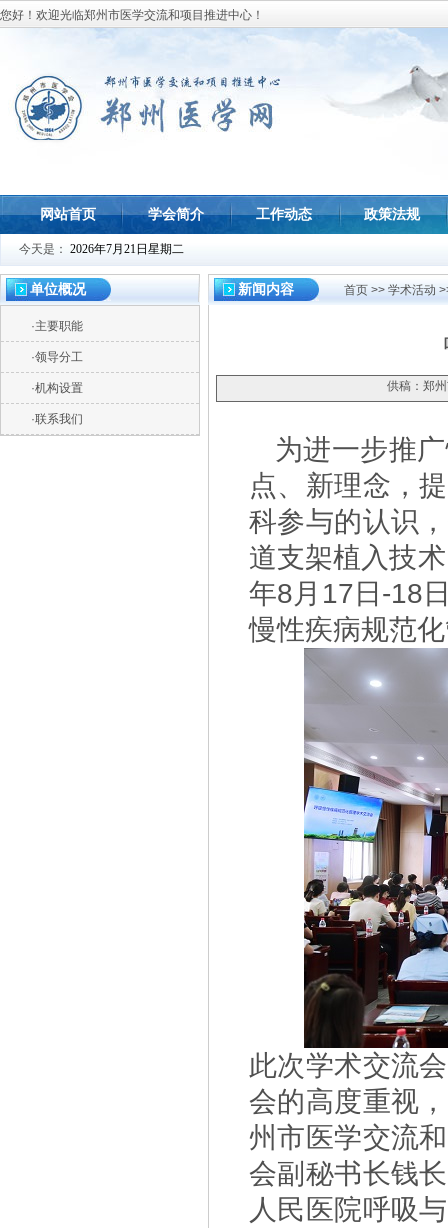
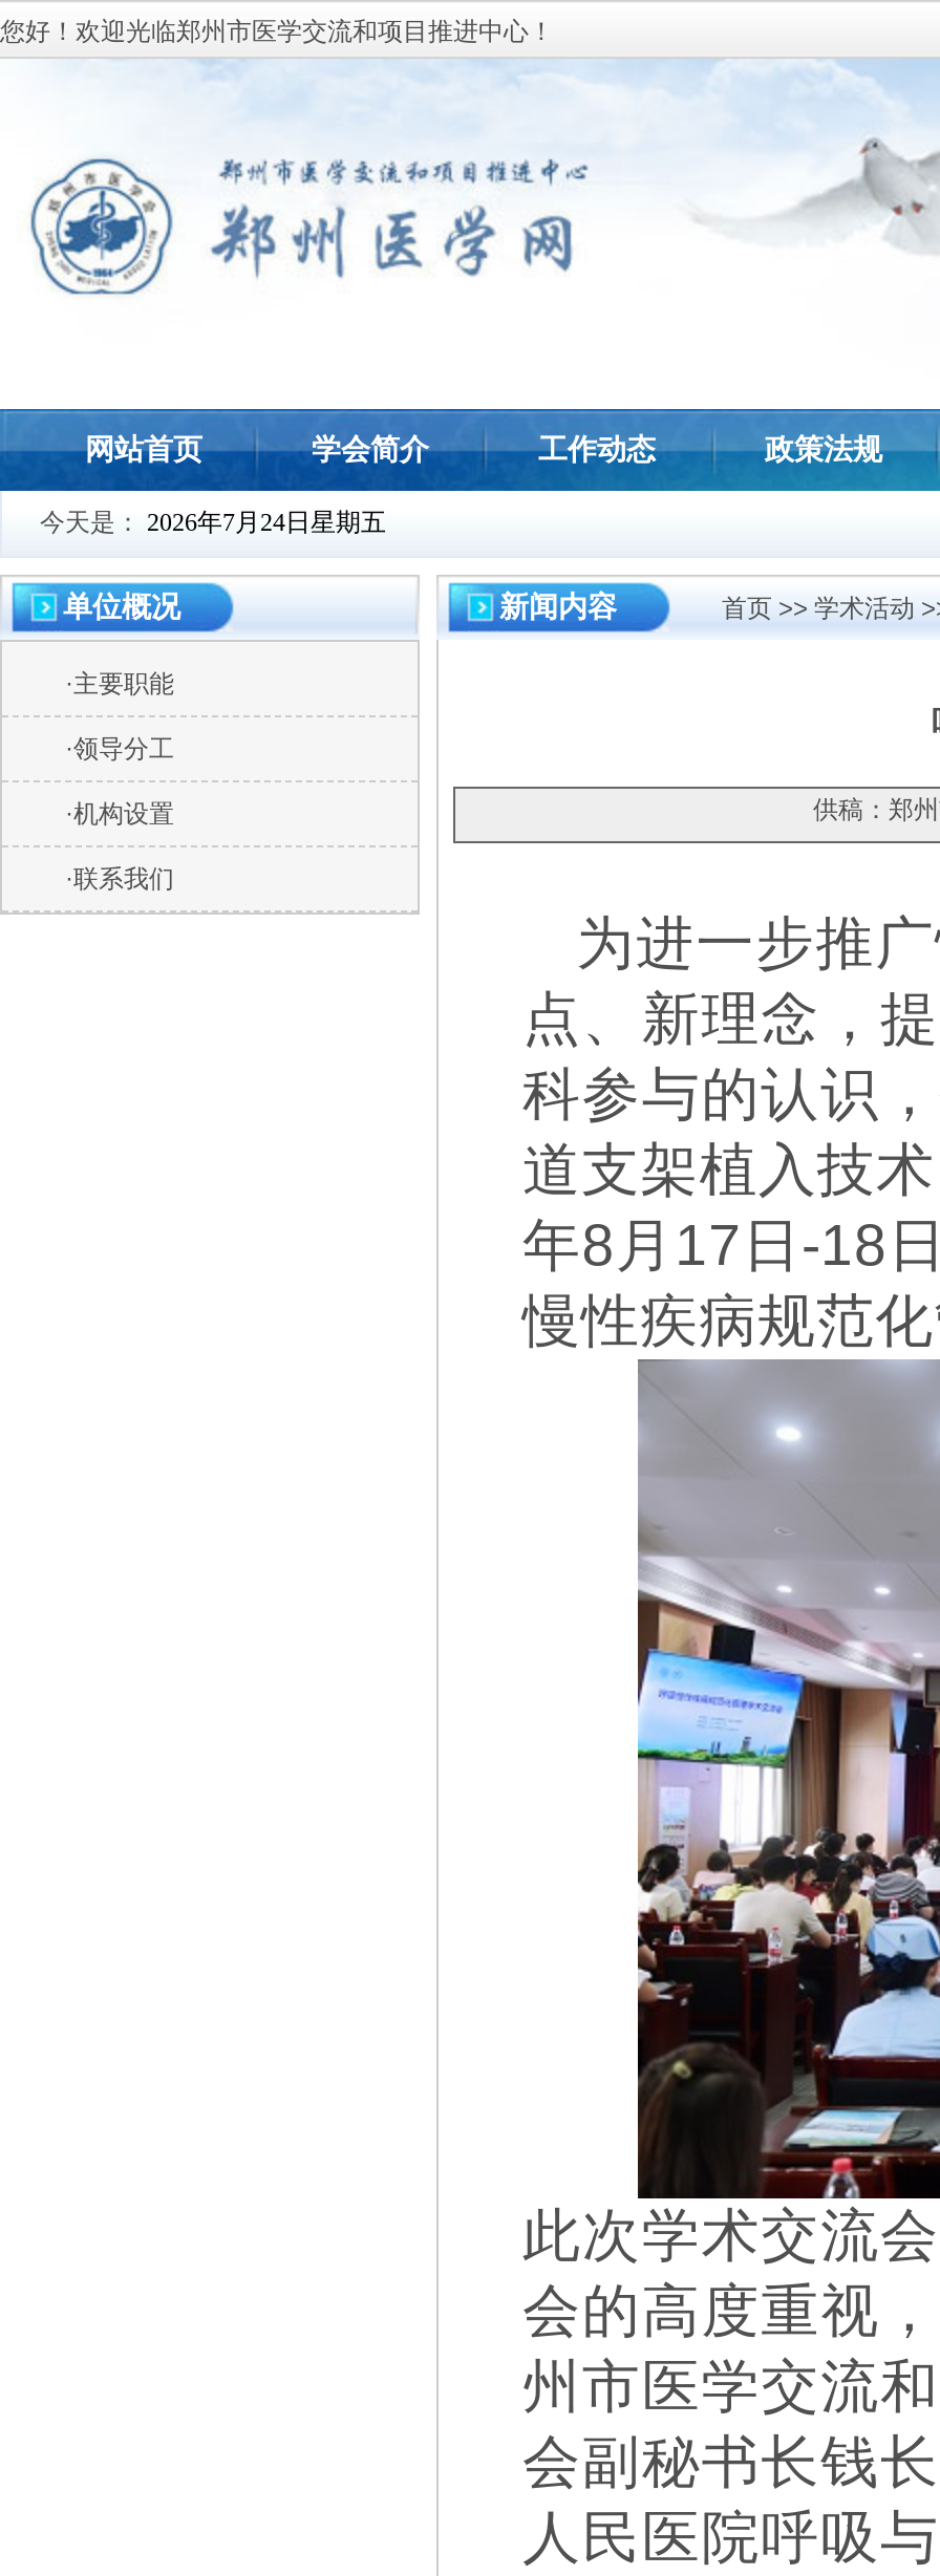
- 今天是：2026年7月21日星期二
+ 今天是：2026年7月24日星期五
